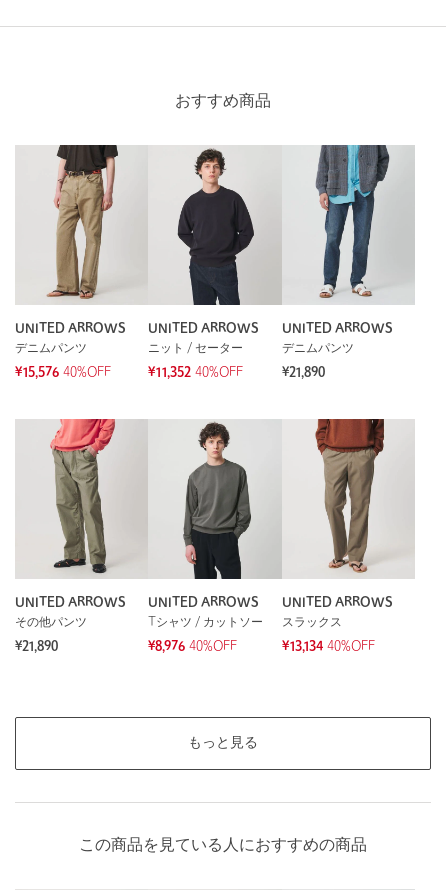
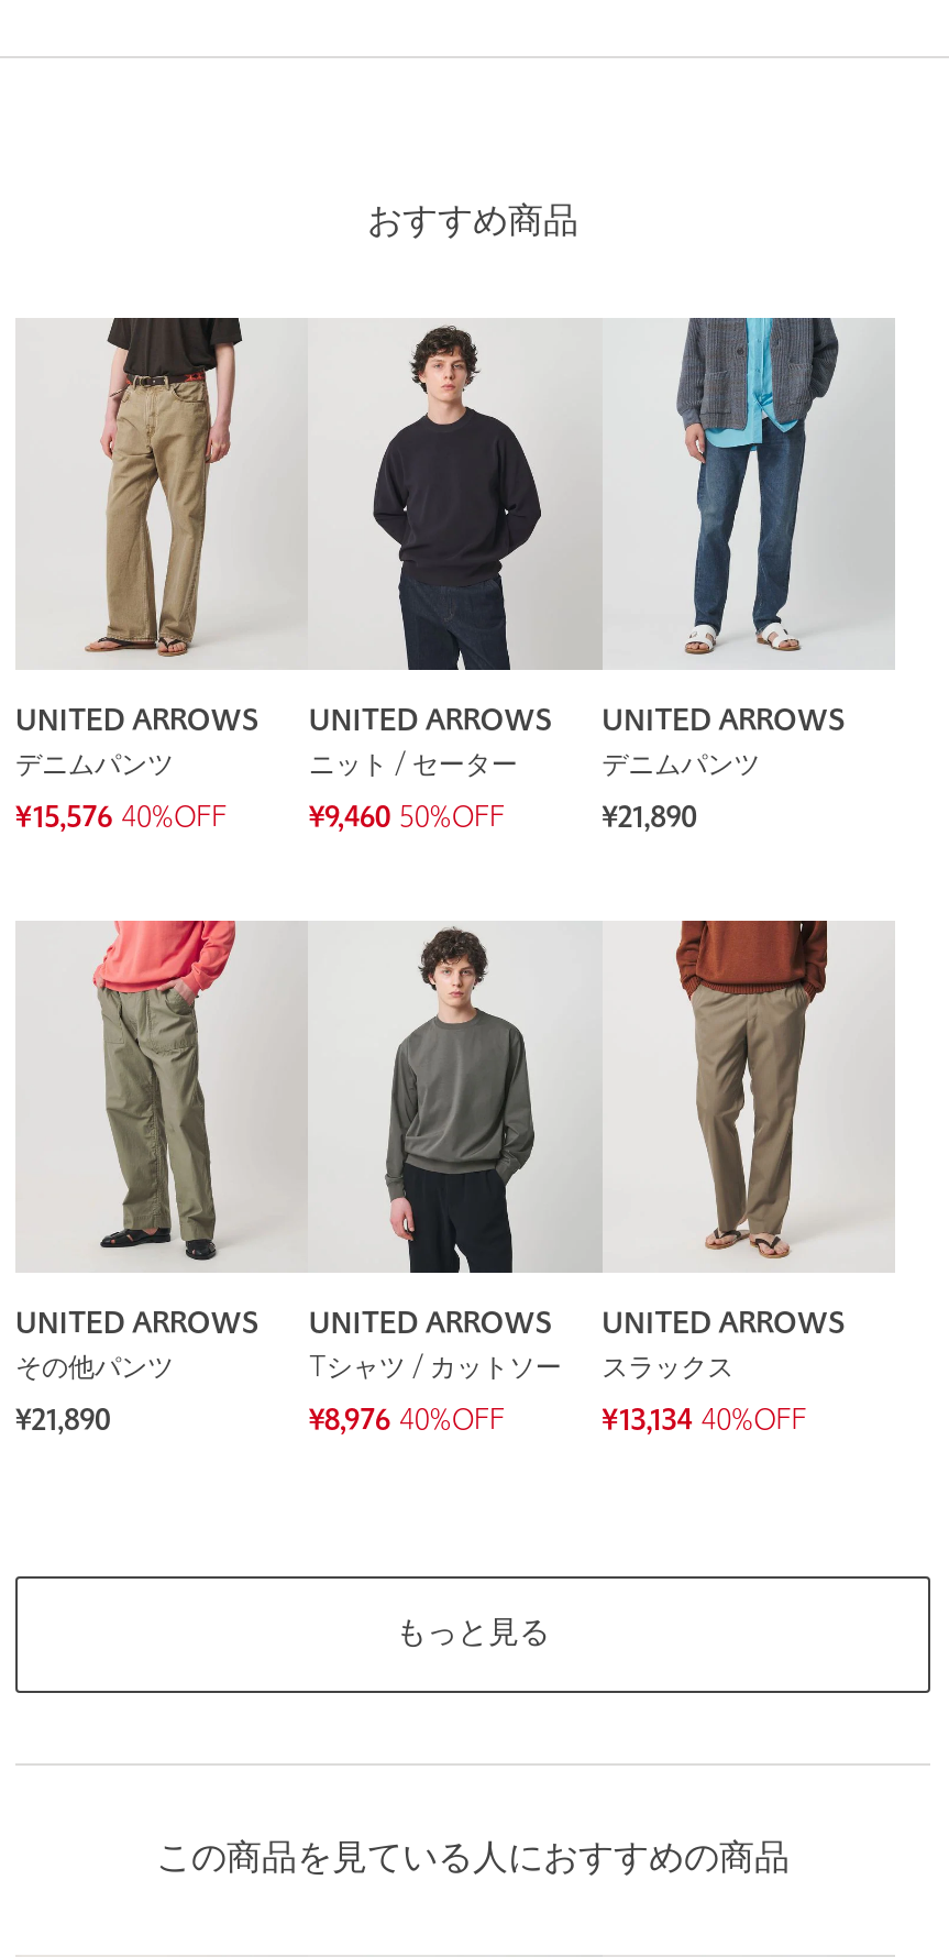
- ¥11,352 40%OFF
+ ¥9,460 50%OFF
